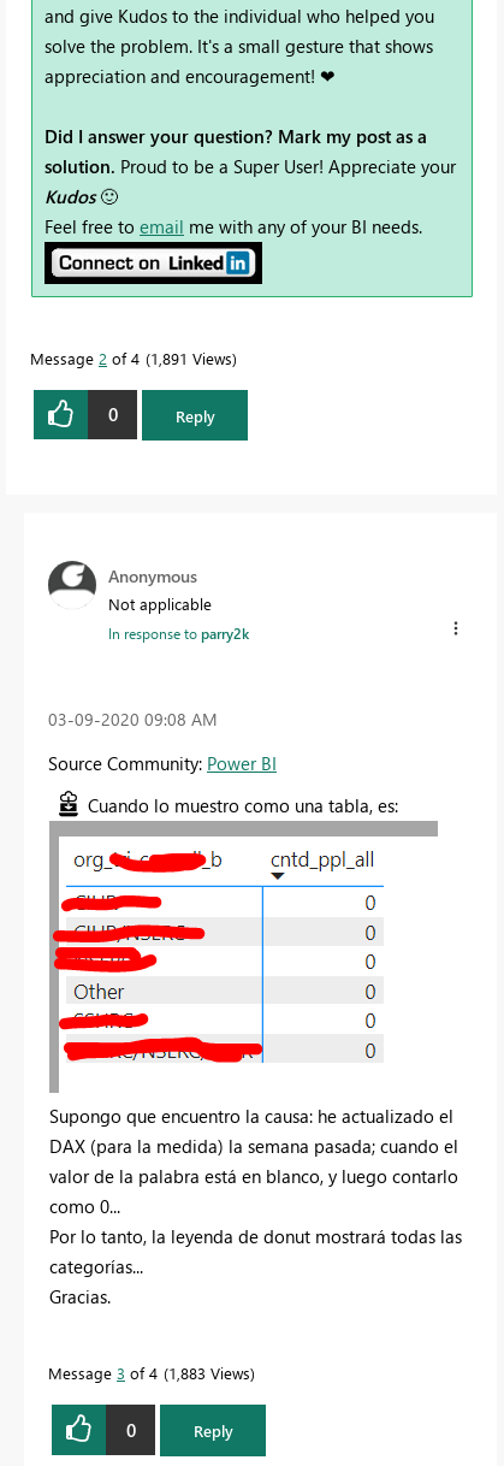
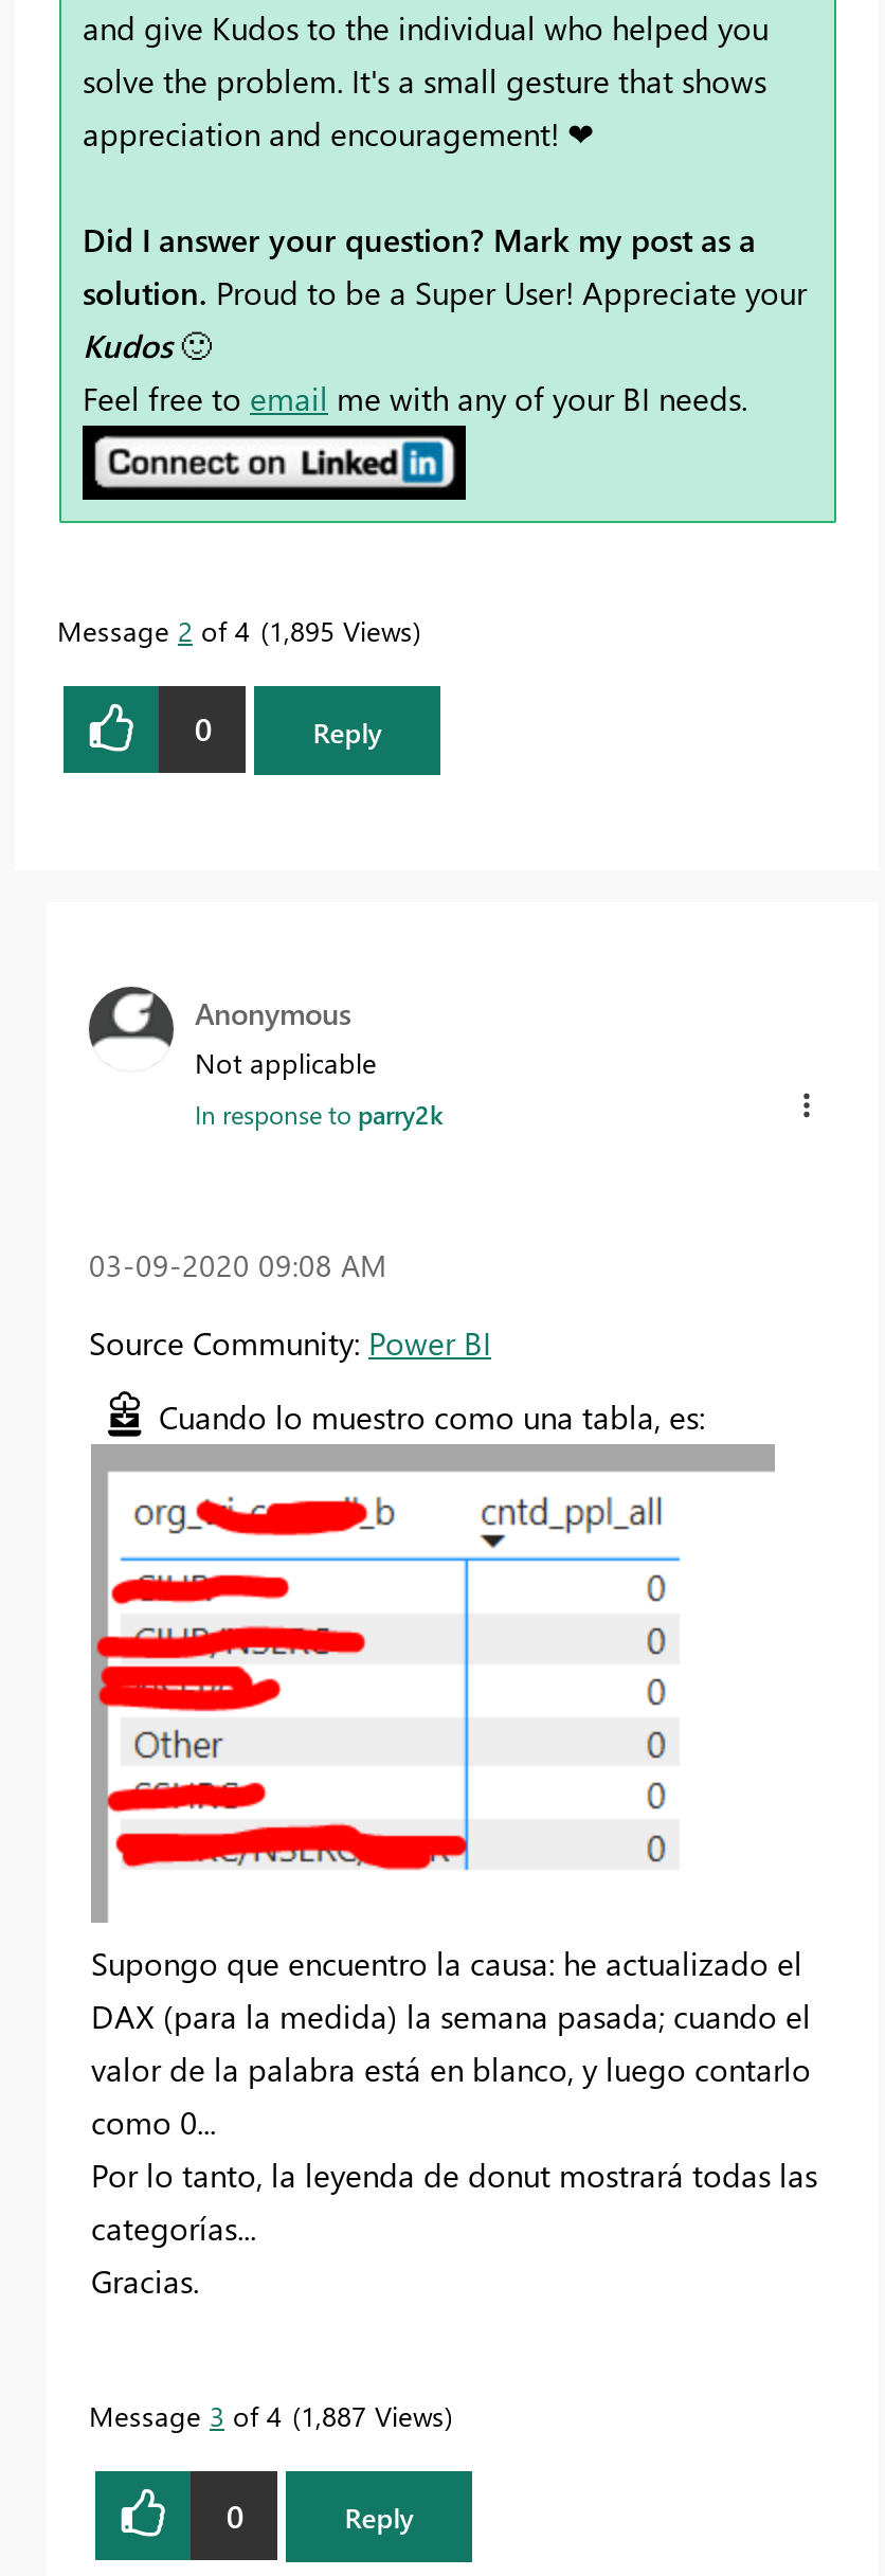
- Message 2 of 4 1,891 Views
+ Message 2 of 4 1,895 Views

- Message 3 of 4 1,883 Views
+ Message 3 of 4 1,887 Views
